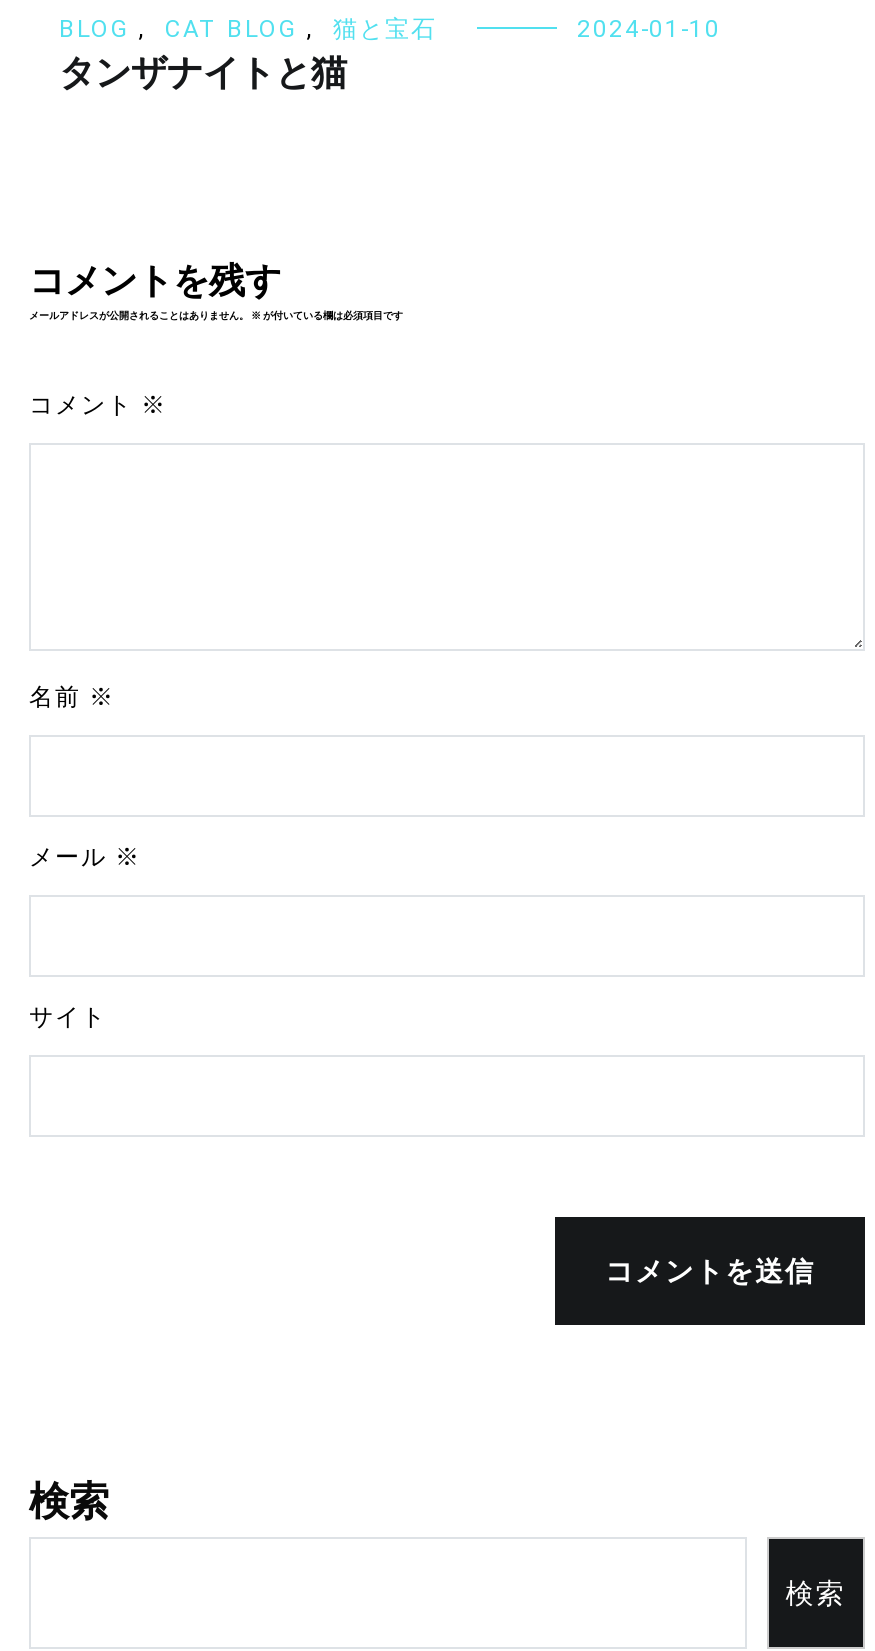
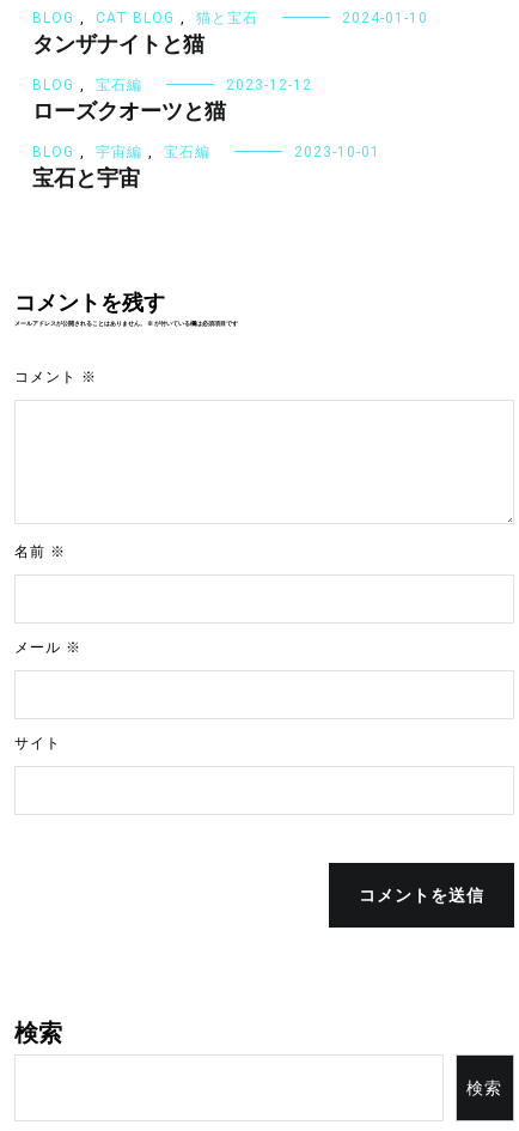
+ BLOG , 宝石編
+ 2023-12-12
+ ローズクオーツと猫
+ BLOG , 宇宙編 , 宝石編
+ 2023-10-01
+ 宝石と宇宙
